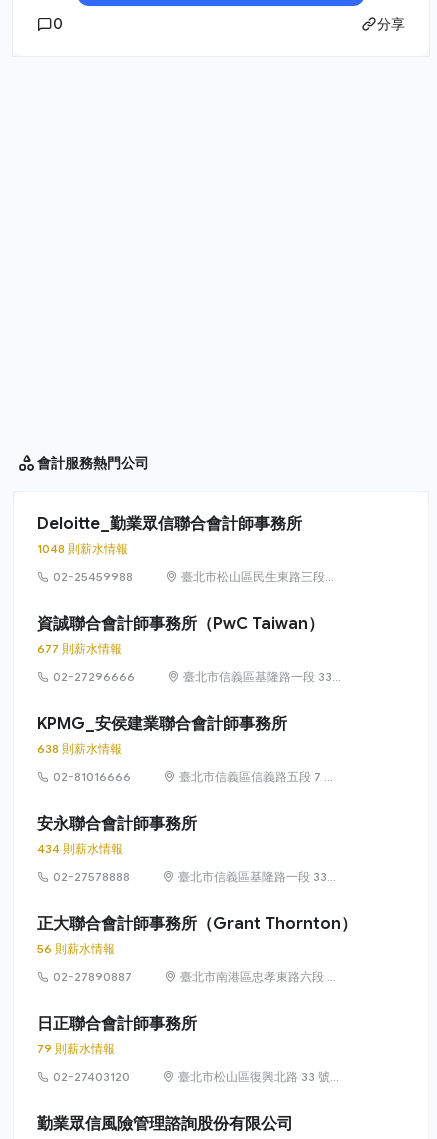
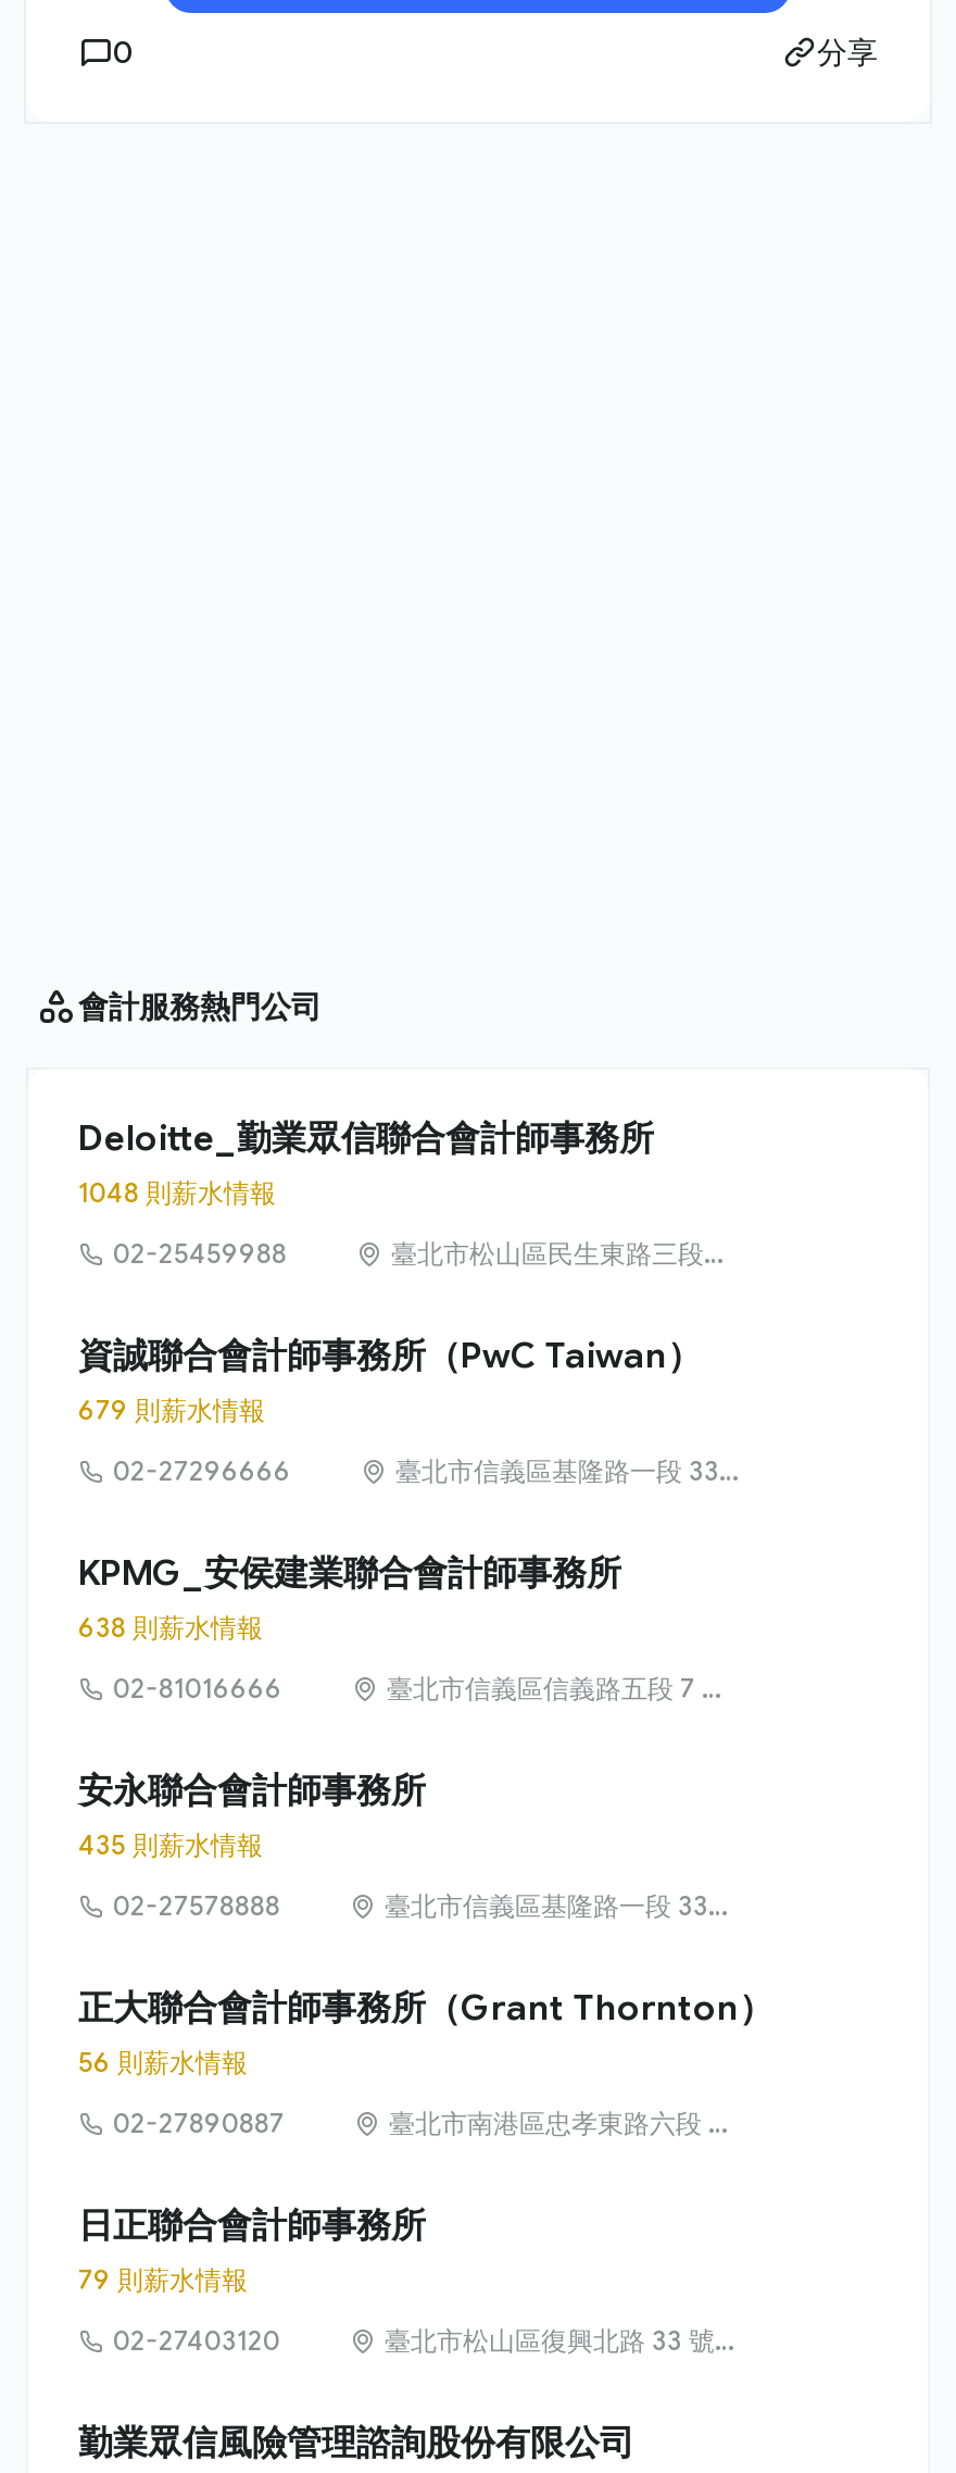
- 677 則薪水情報
+ 679 則薪水情報

- 434 則薪水情報
+ 435 則薪水情報
